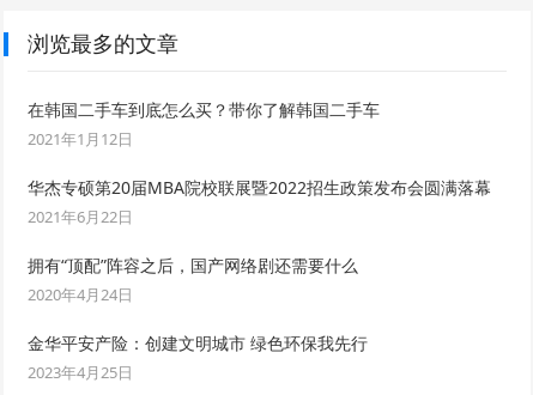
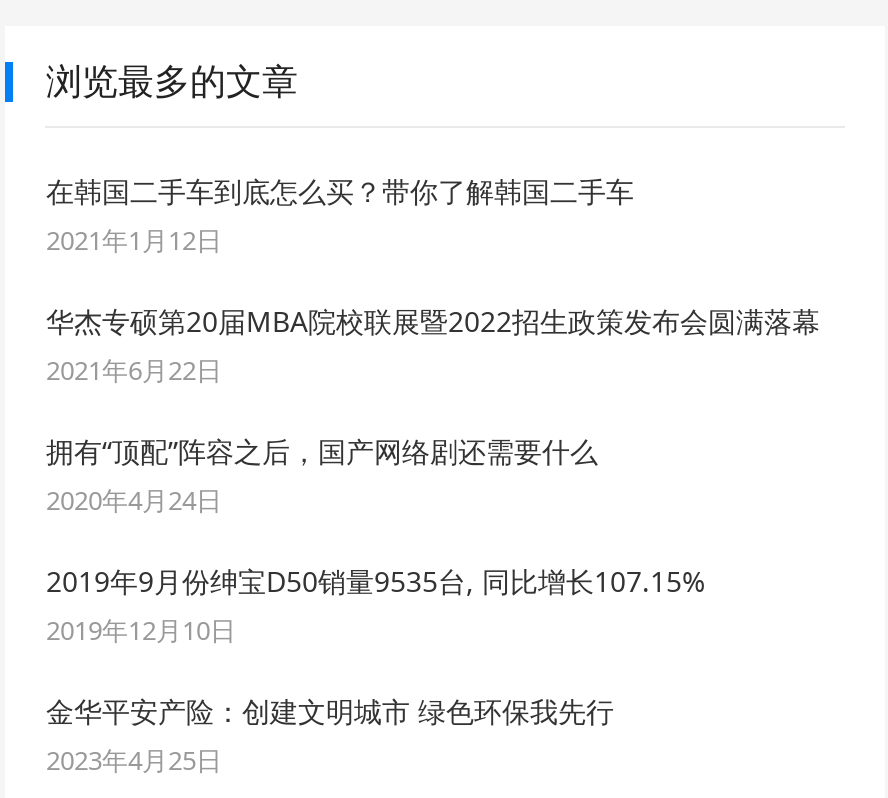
+ 2019年9月份绅宝D50销量9535台, 同比增长107.15%
+ 2019年12月10日
